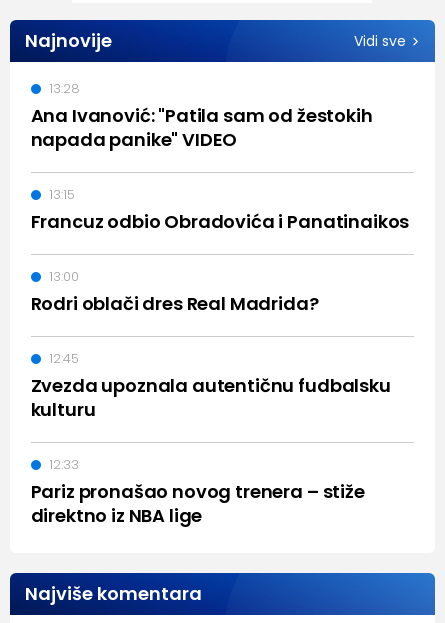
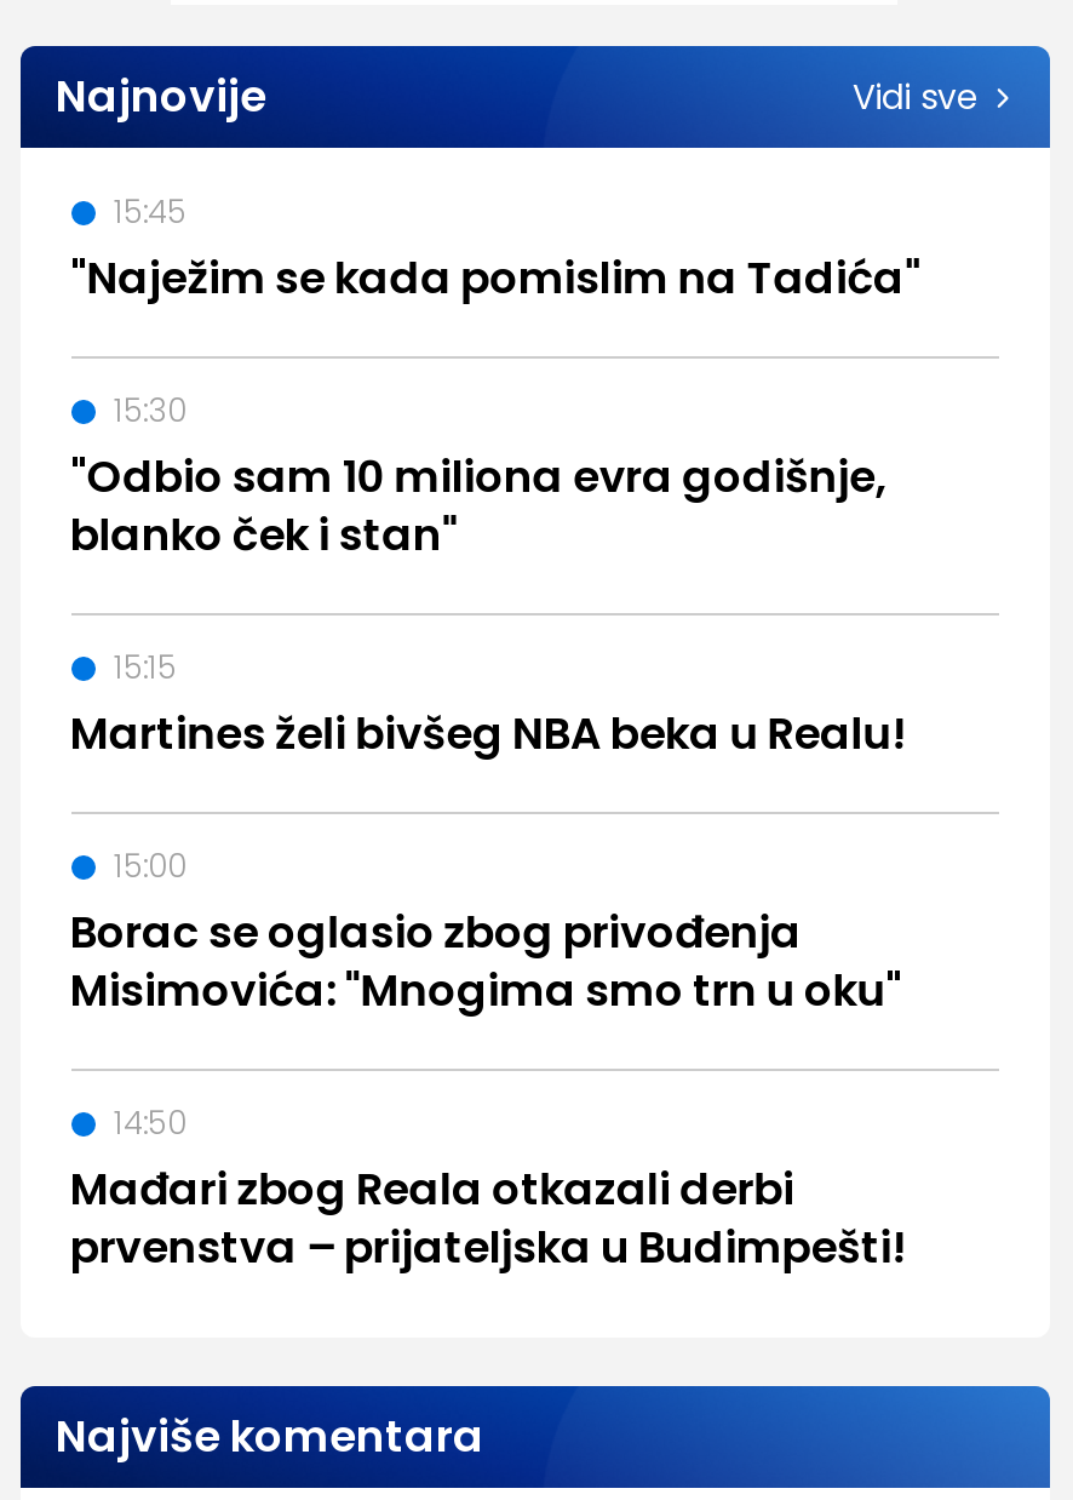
- 13:28
+ 15:45

- Ana Ivanović: "Patila sam od žestokih
- napada panike" VIDEO
+ "Naježim se kada pomislim na Tadića"

- 13:15
+ 15:30

- Francuz odbio Obradovića i Panatinaikos
+ "Odbio sam 10 miliona evra godišnje,
+ blanko ček i stan"

- 13:00
+ 15:15

- Rodri oblači dres Real Madrida?
+ Martines želi bivšeg NBA beka u Realu!

- 12:45
+ 15:00

- Zvezda upoznala autentičnu fudbalsku
- kulturu
+ Borac se oglasio zbog privođenja
+ Misimovića: "Mnogima smo trn u oku"

- 12:33
+ 14:50

- Pariz pronašao novog trenera – stiže
- direktno iz NBA lige
+ Mađari zbog Reala otkazali derbi
+ prvenstva – prijateljska u Budimpešti!
